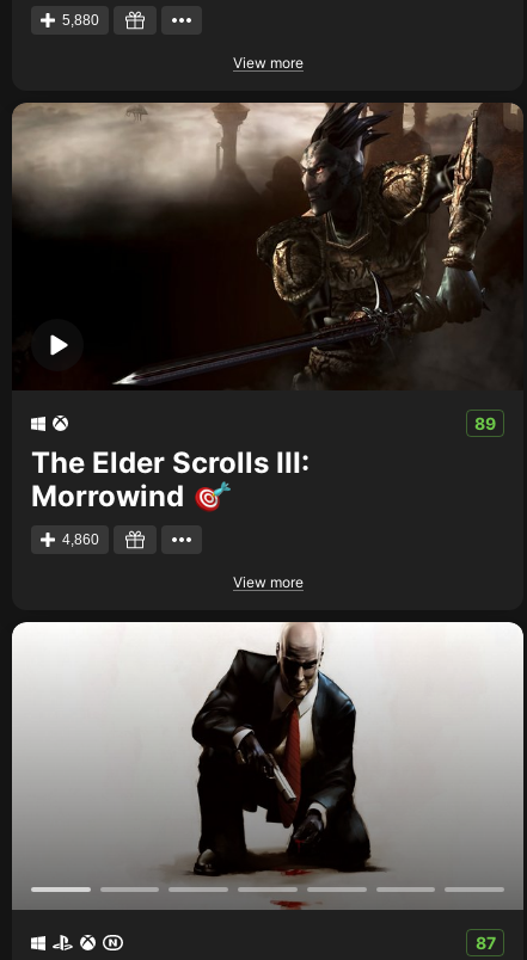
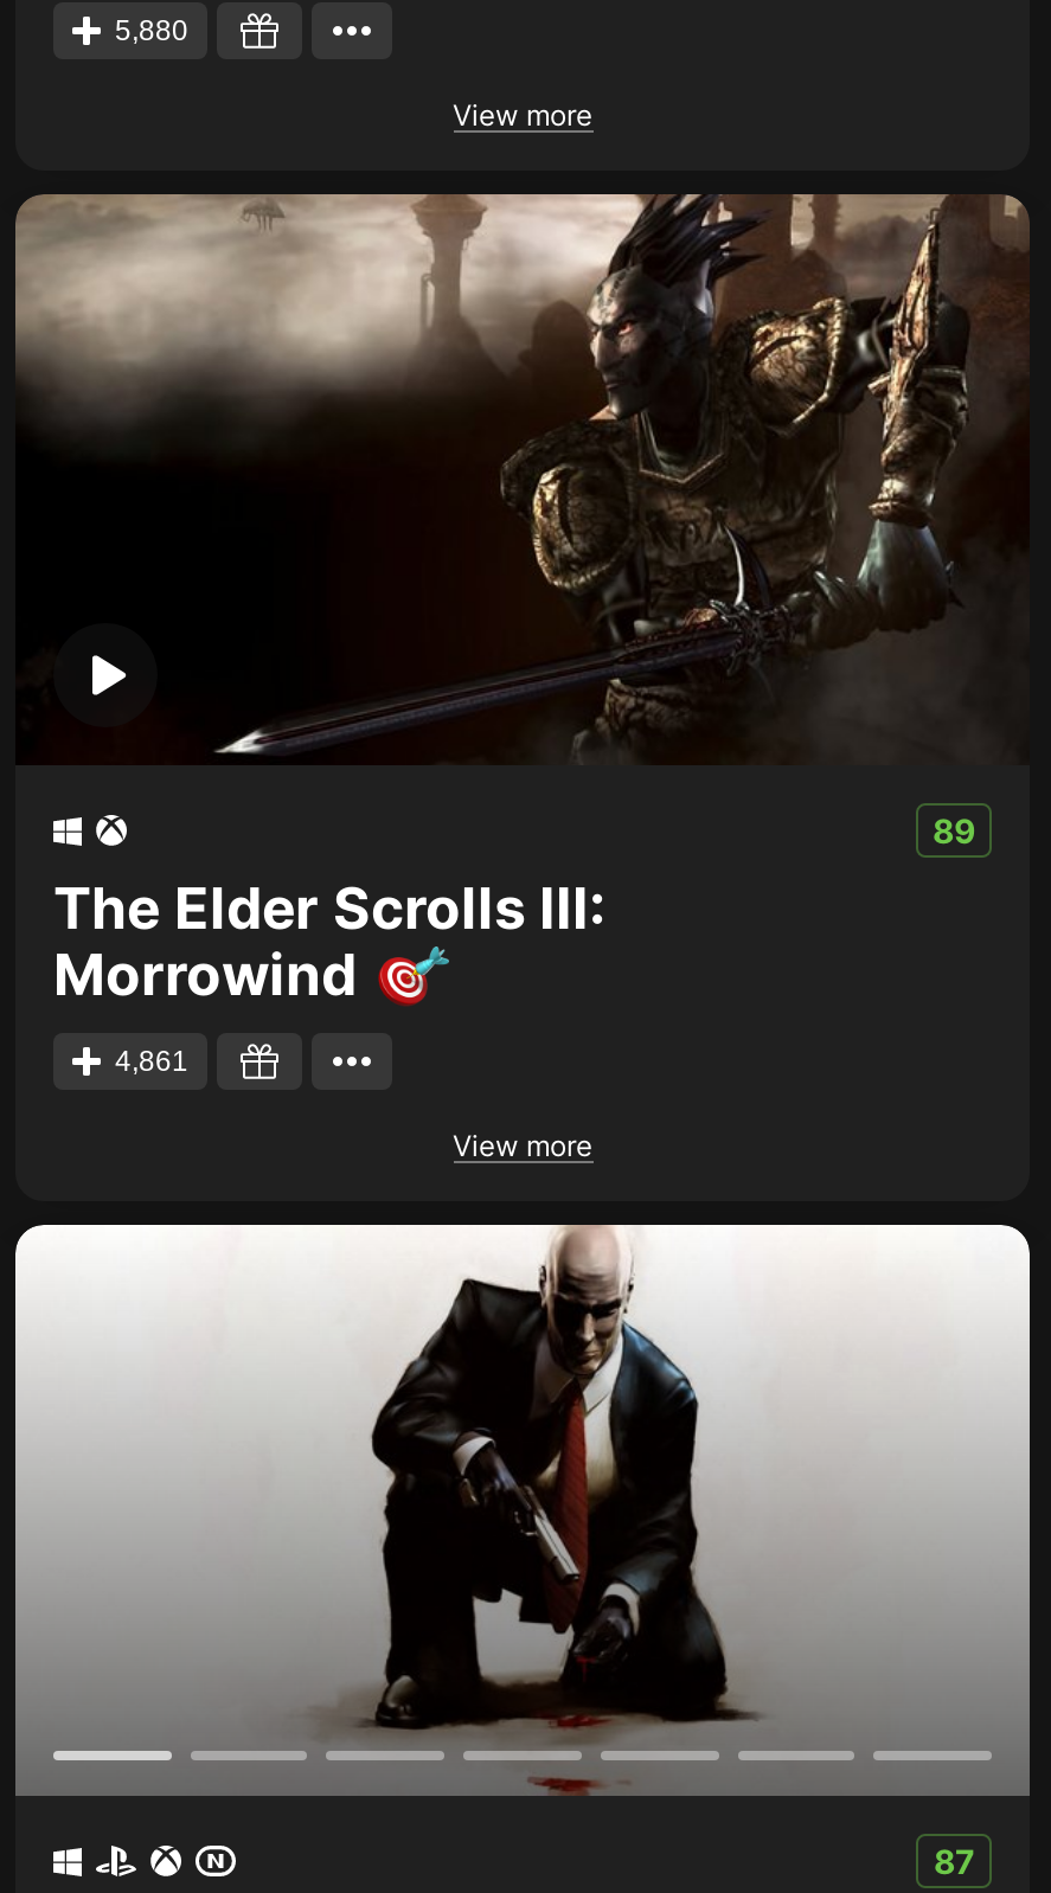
- 4,860
+ 4,861
